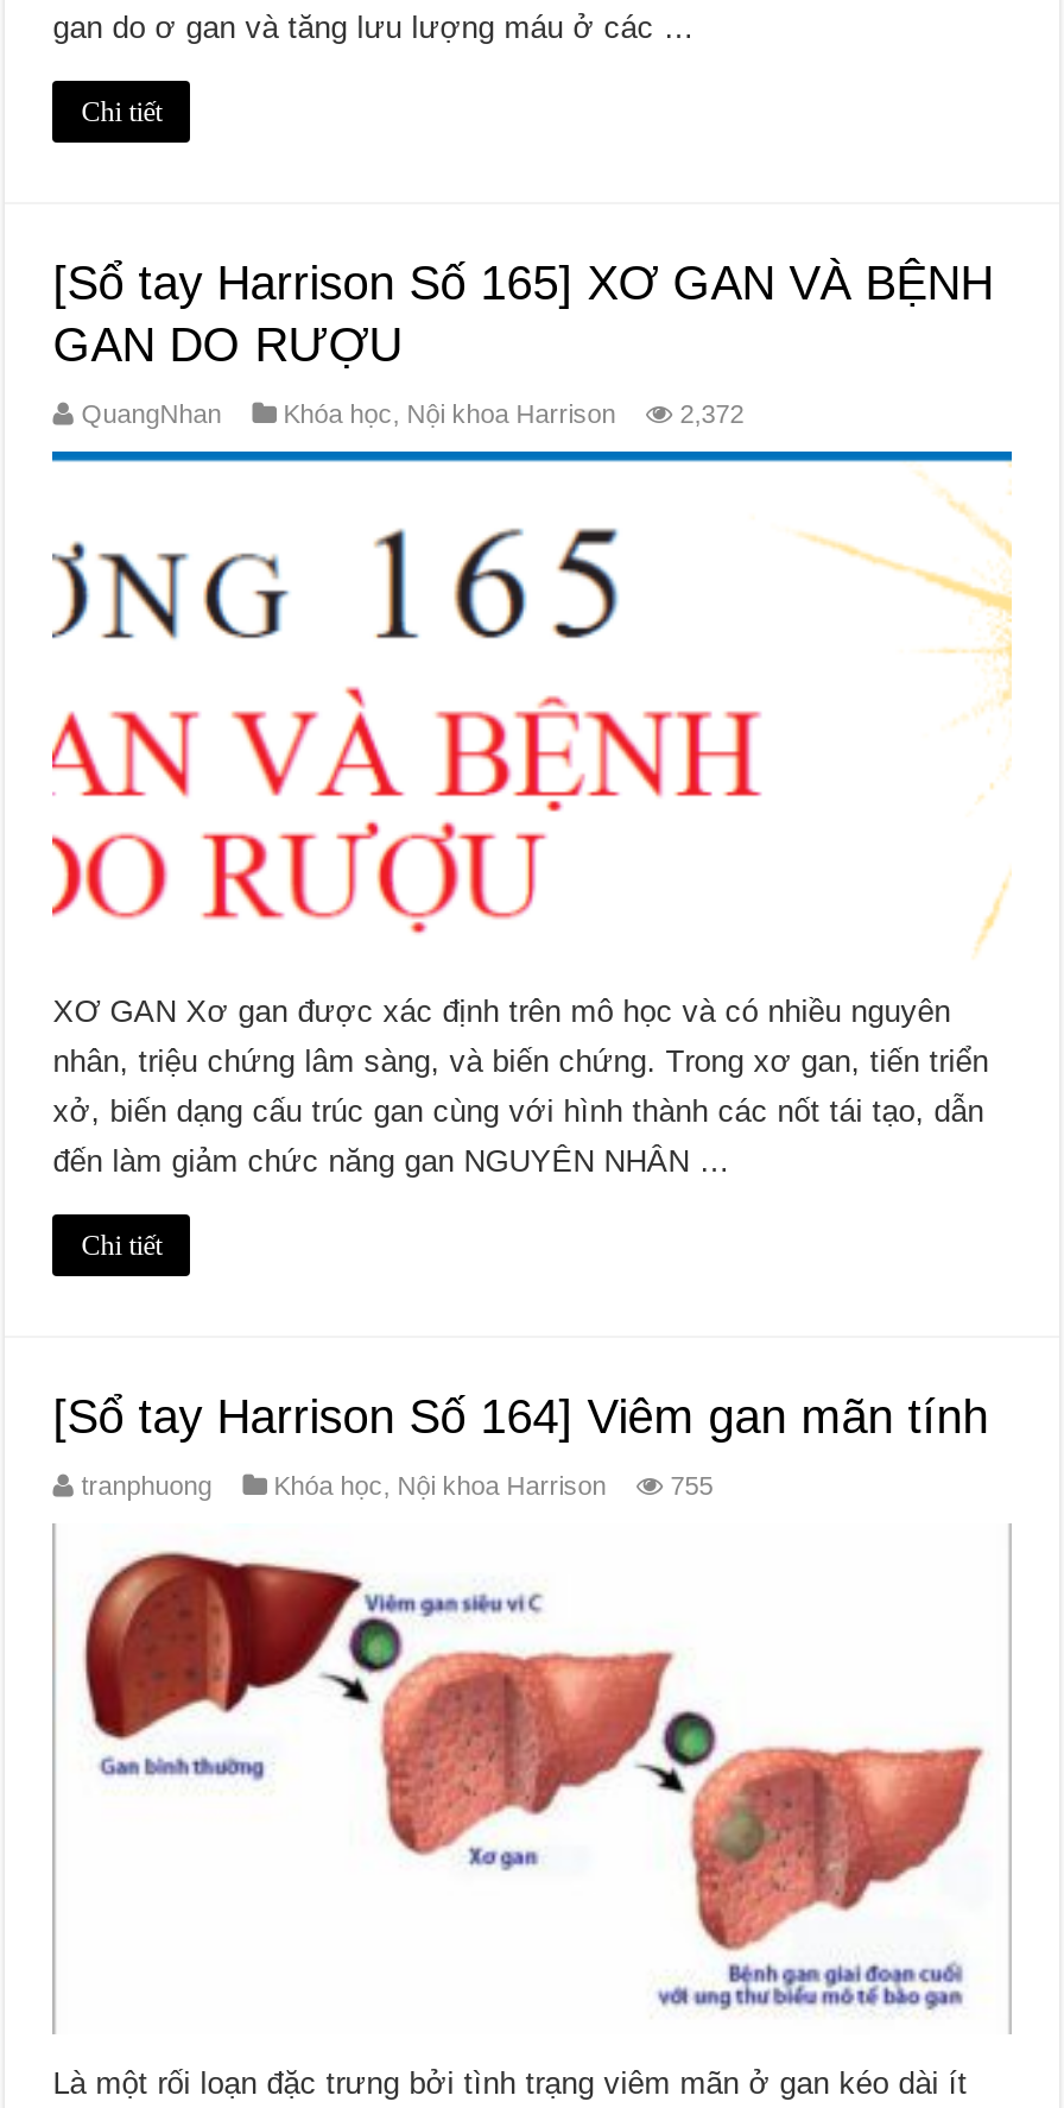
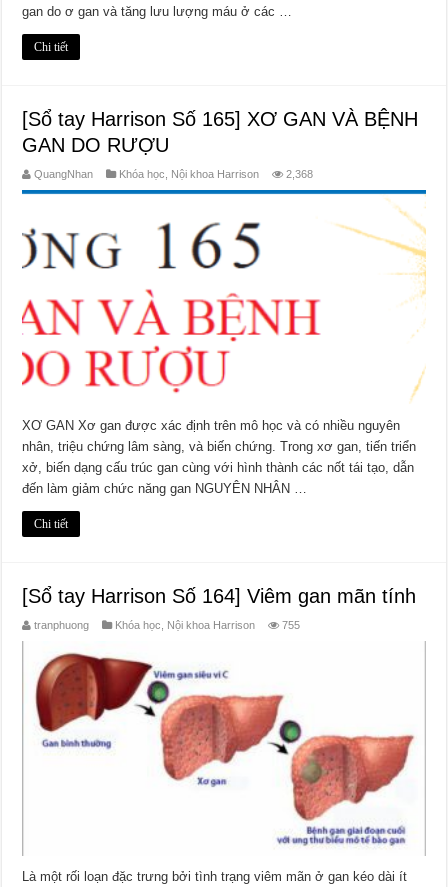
- 2,372
+ 2,368
